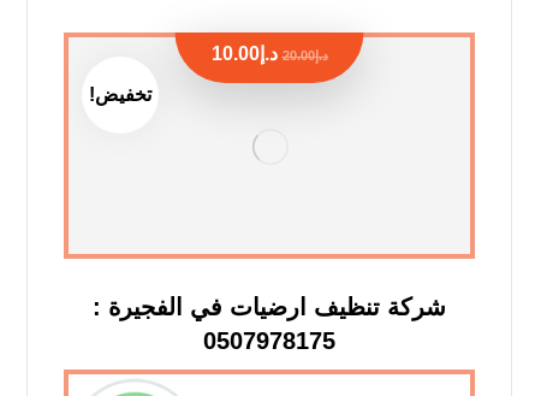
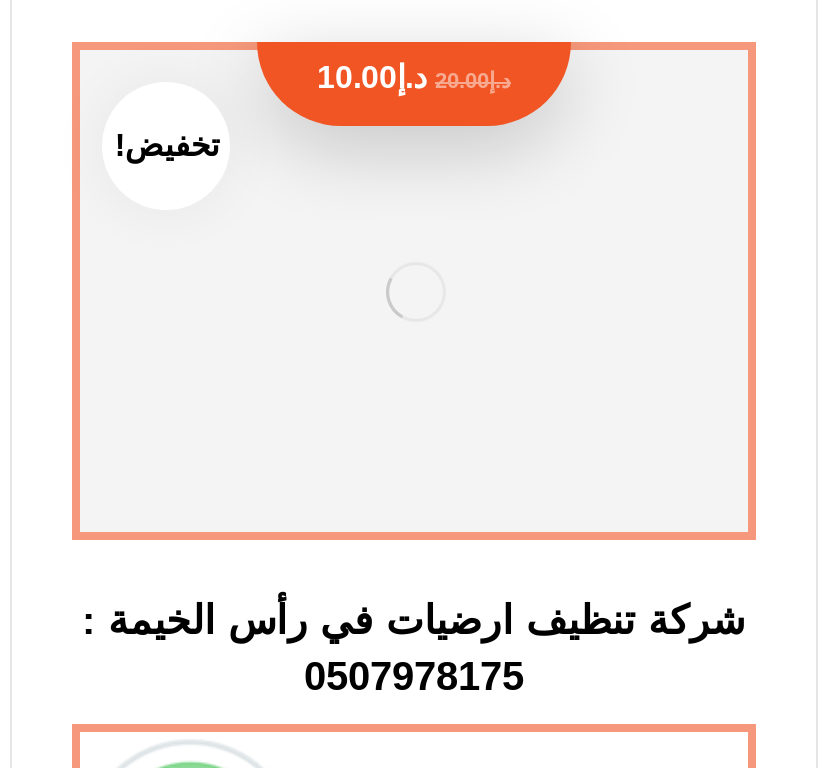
- شركة تنظيف ارضيات في الفجيرة :
+ شركة تنظيف ارضيات في رأس الخيمة :
